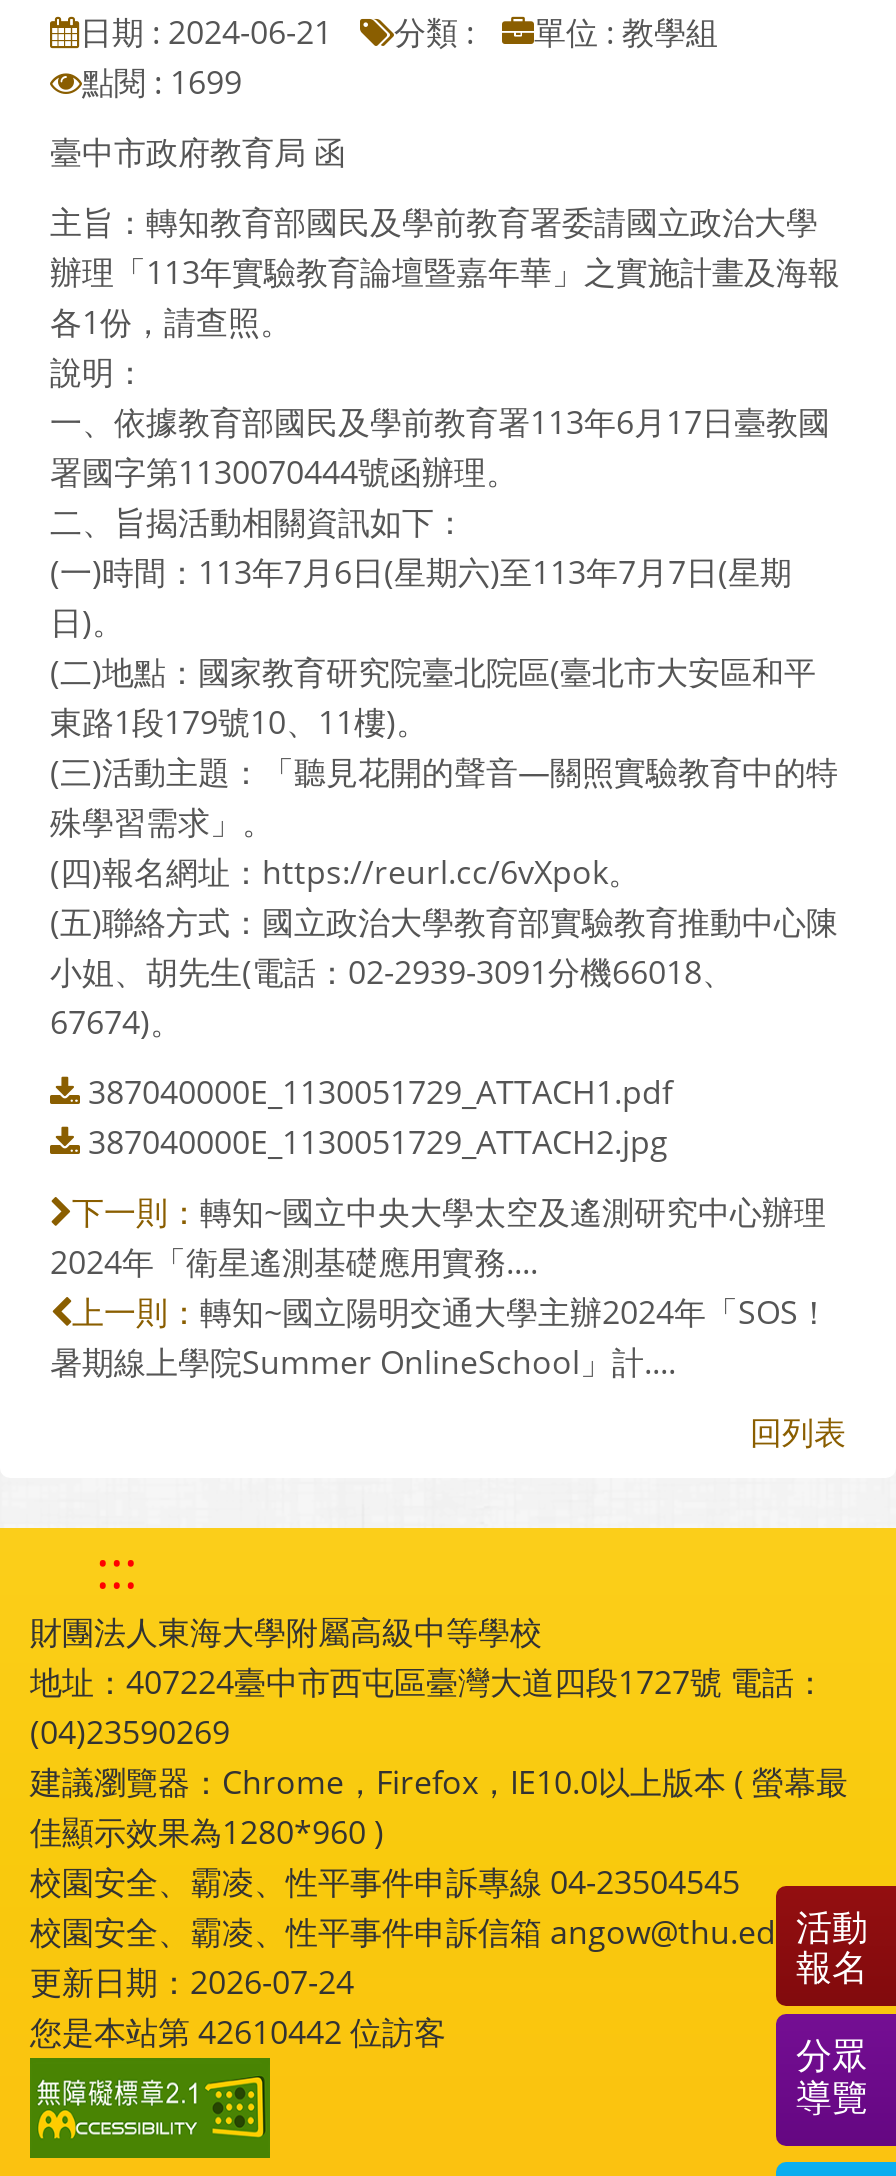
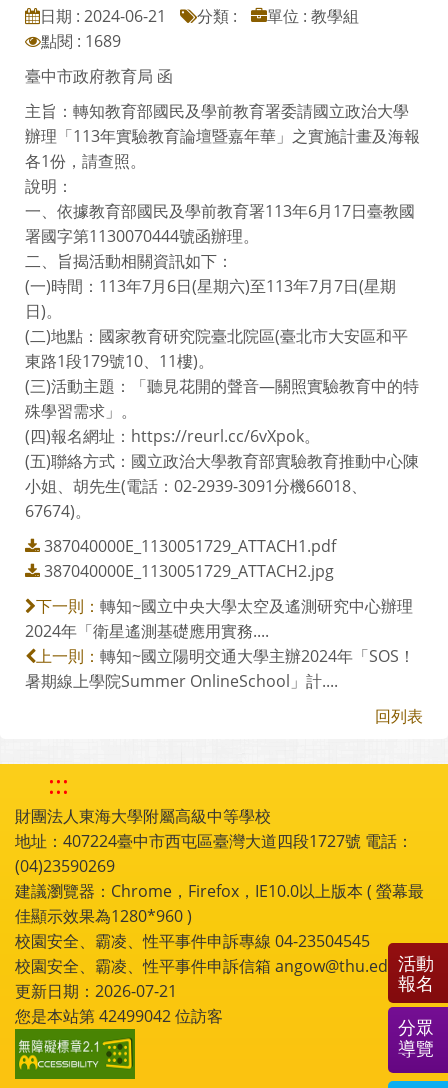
- 點閱 : 1699
+ 點閱 : 1689

- 更新日期：2026-07-24
+ 更新日期：2026-07-21

- 您是本站第42610442位訪客
+ 您是本站第42499042位訪客
